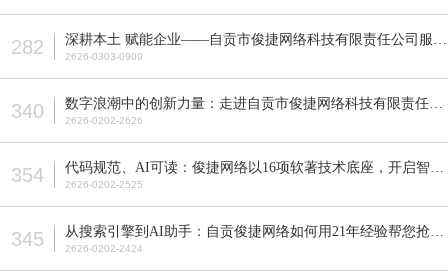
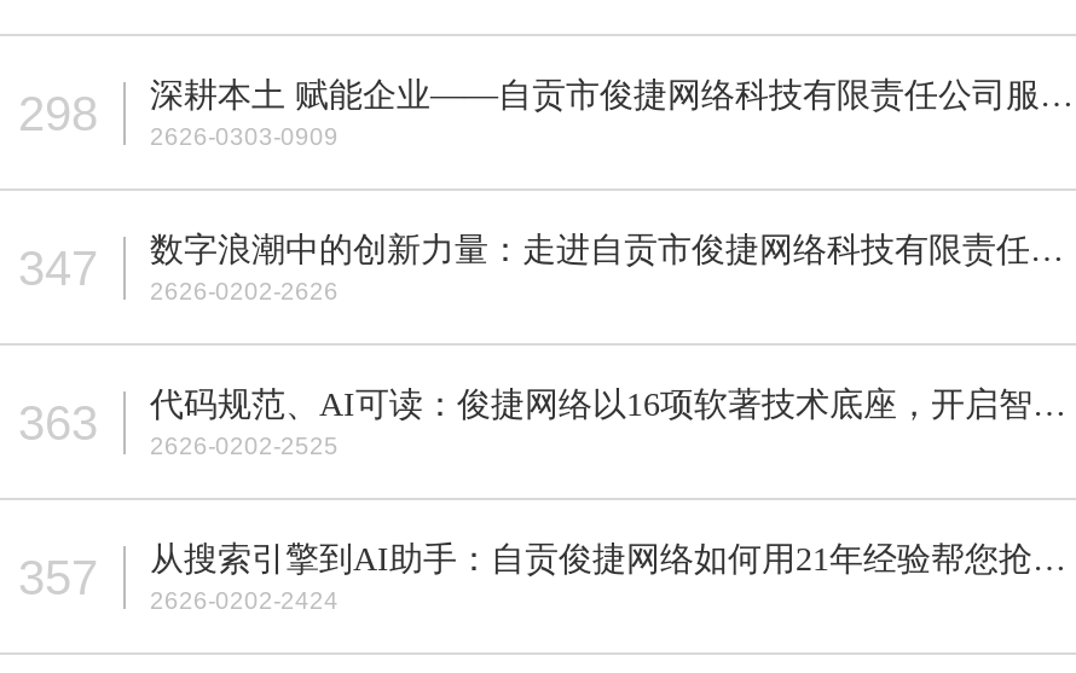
- 282 2626-0303-0909
+ 298 2626-0303-0909

- 340 2626-0202-2626
+ 347 2626-0202-2626

- 354 2626-0202-2525
+ 363 2626-0202-2525

- 345 2626-0202-2424
+ 357 2626-0202-2424
